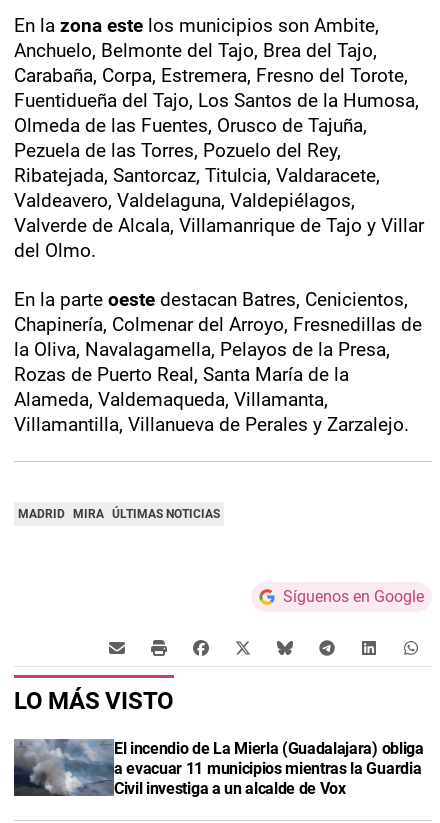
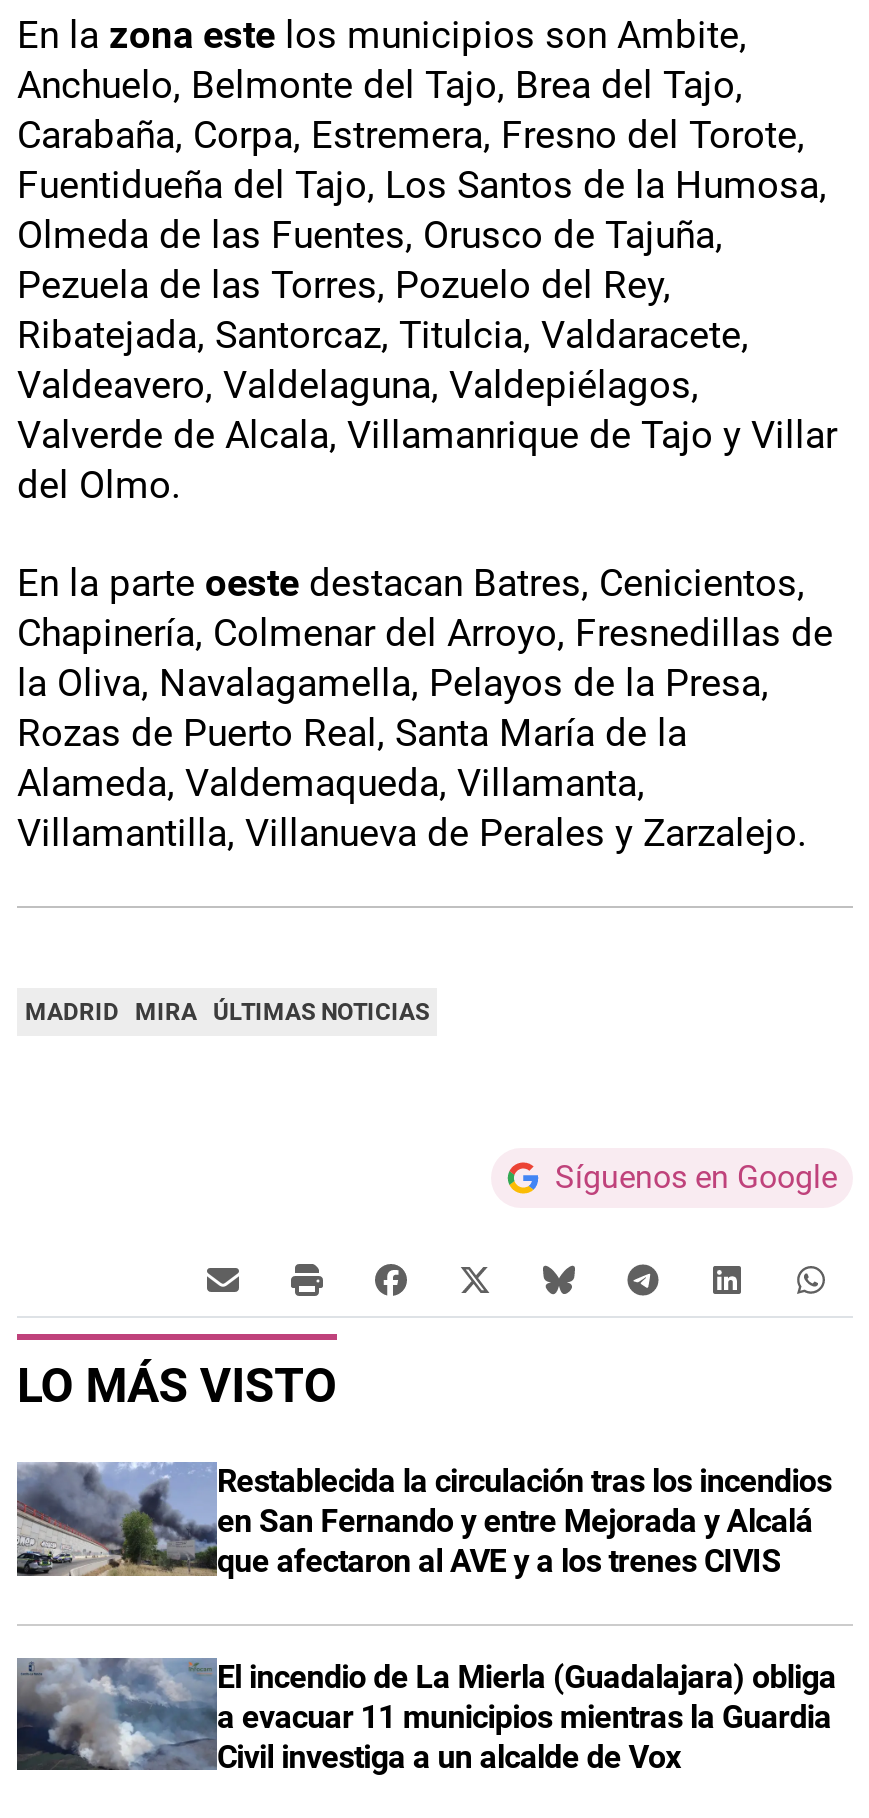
+ [image]
+ Restablecida la circulación tras los incendios
+ en San Fernando y entre Mejorada y Alcalá
+ que afectaron al AVE y a los trenes CIVIS
